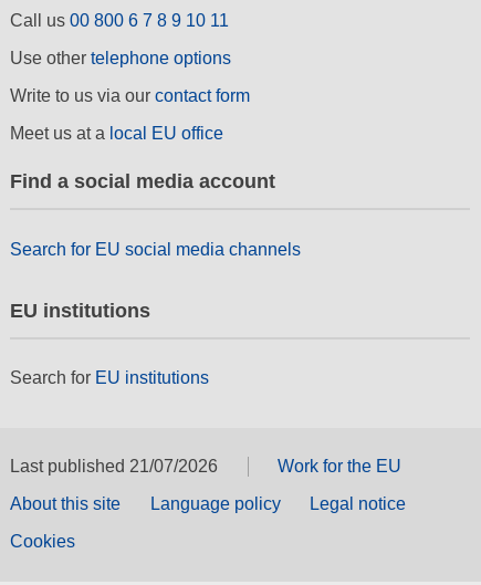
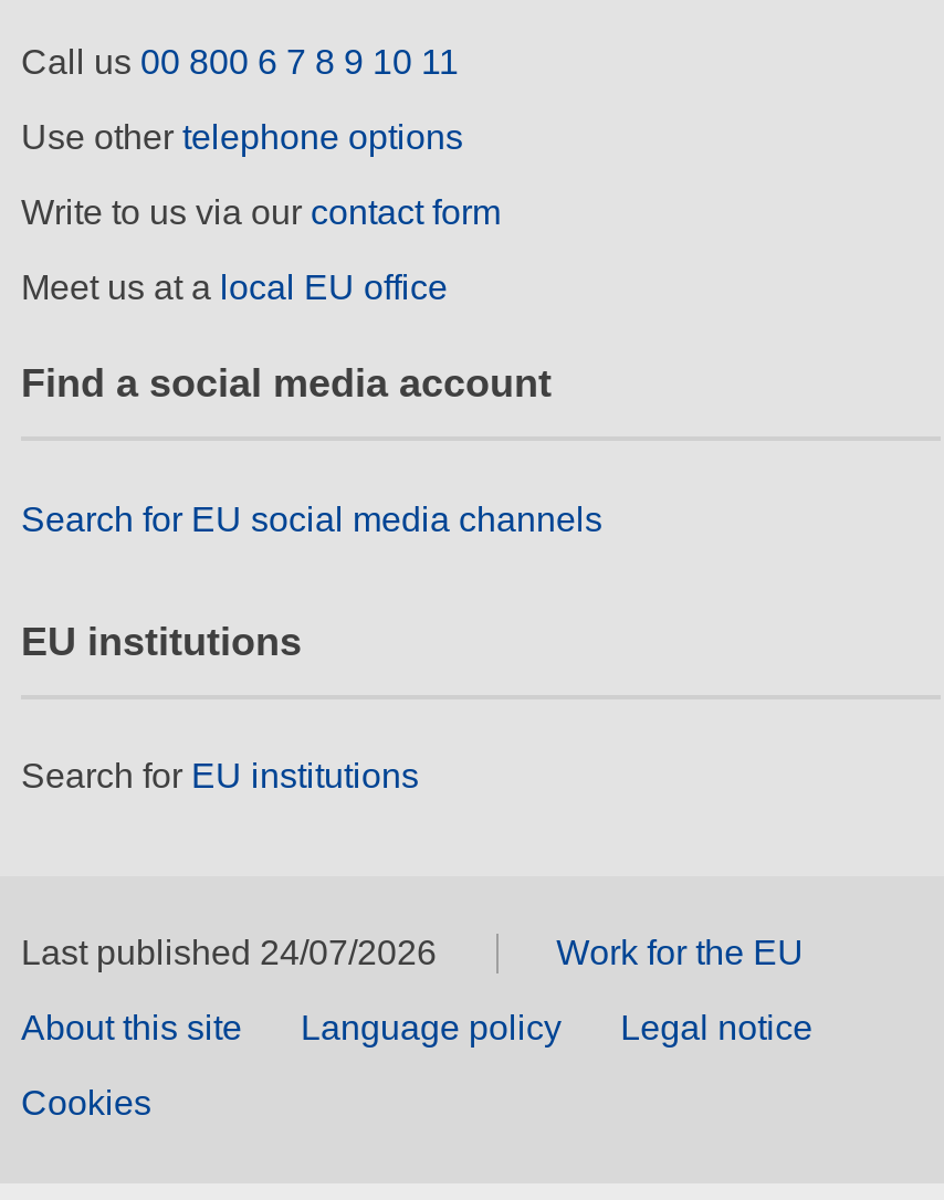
- Last published 21/07/2026
+ Last published 24/07/2026
